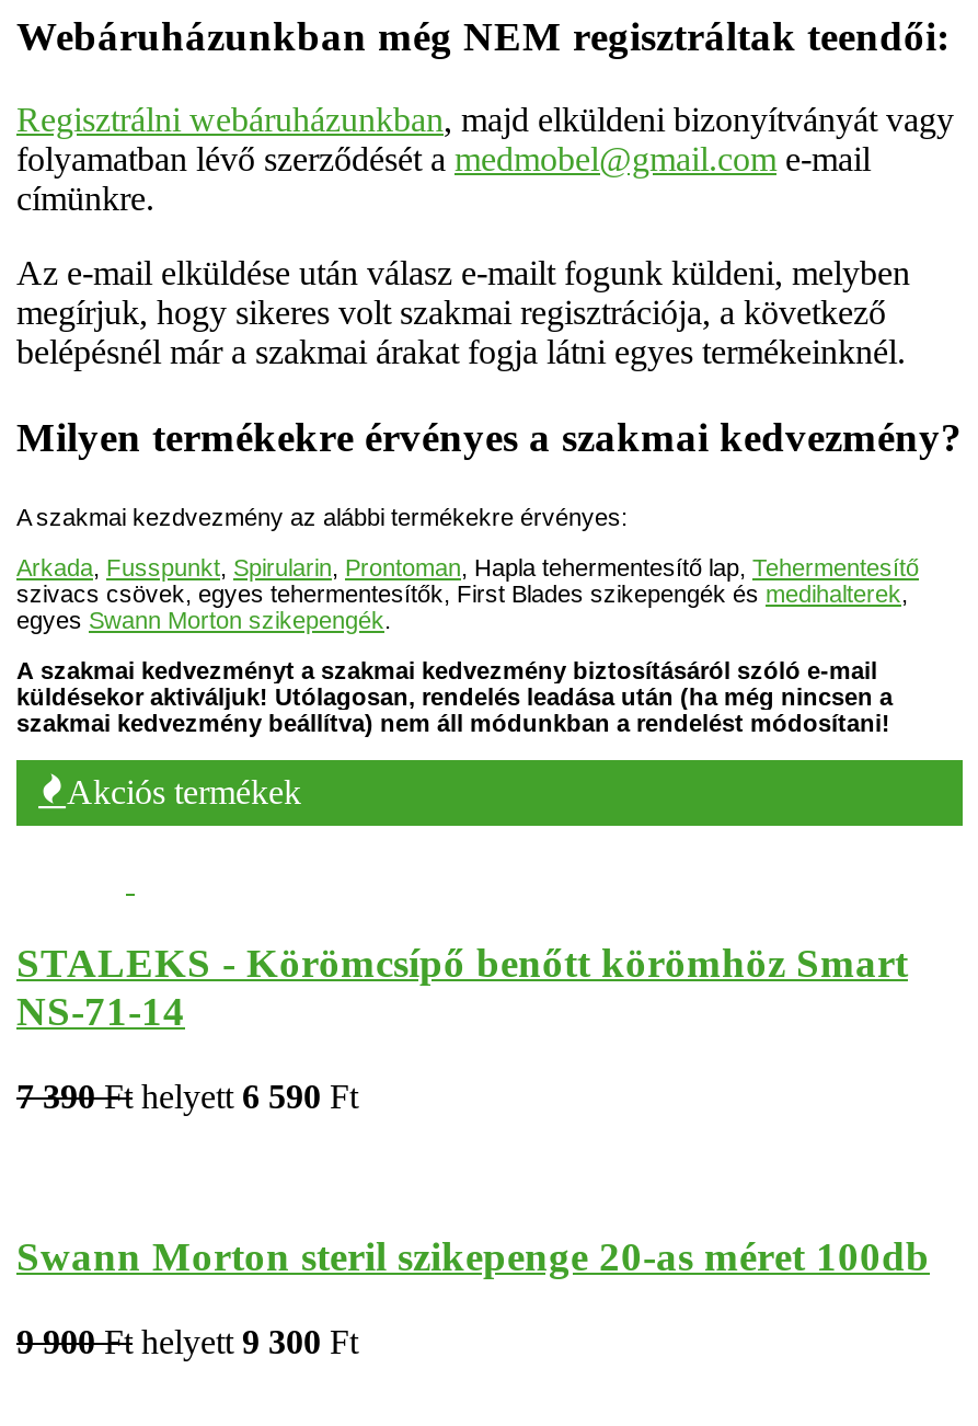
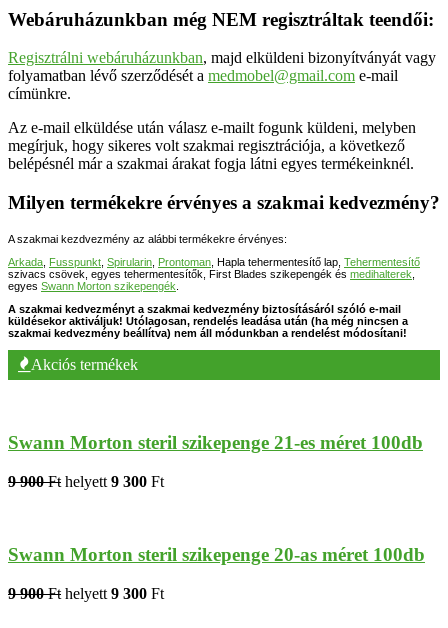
- STALEKS - Körömcsípő benőtt körömhöz Smart
- NS-71-14
+ Swann Morton steril szikepenge 21-es méret 100db

- 7 390 Ft helyett 6 590 Ft
+ 9 900 Ft helyett 9 300 Ft
